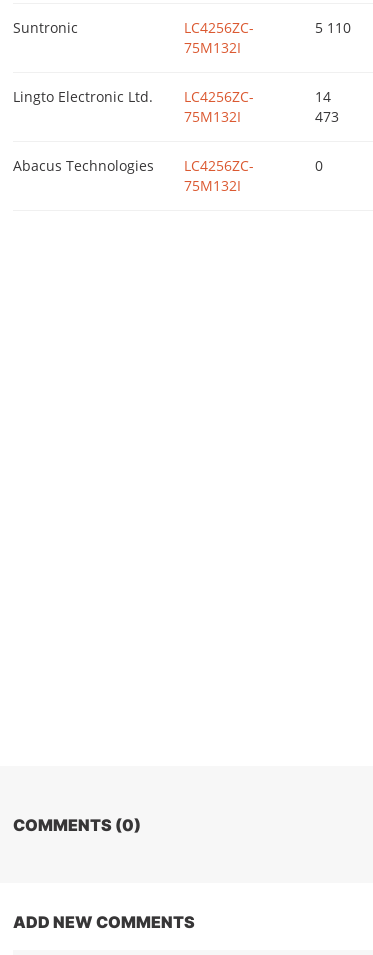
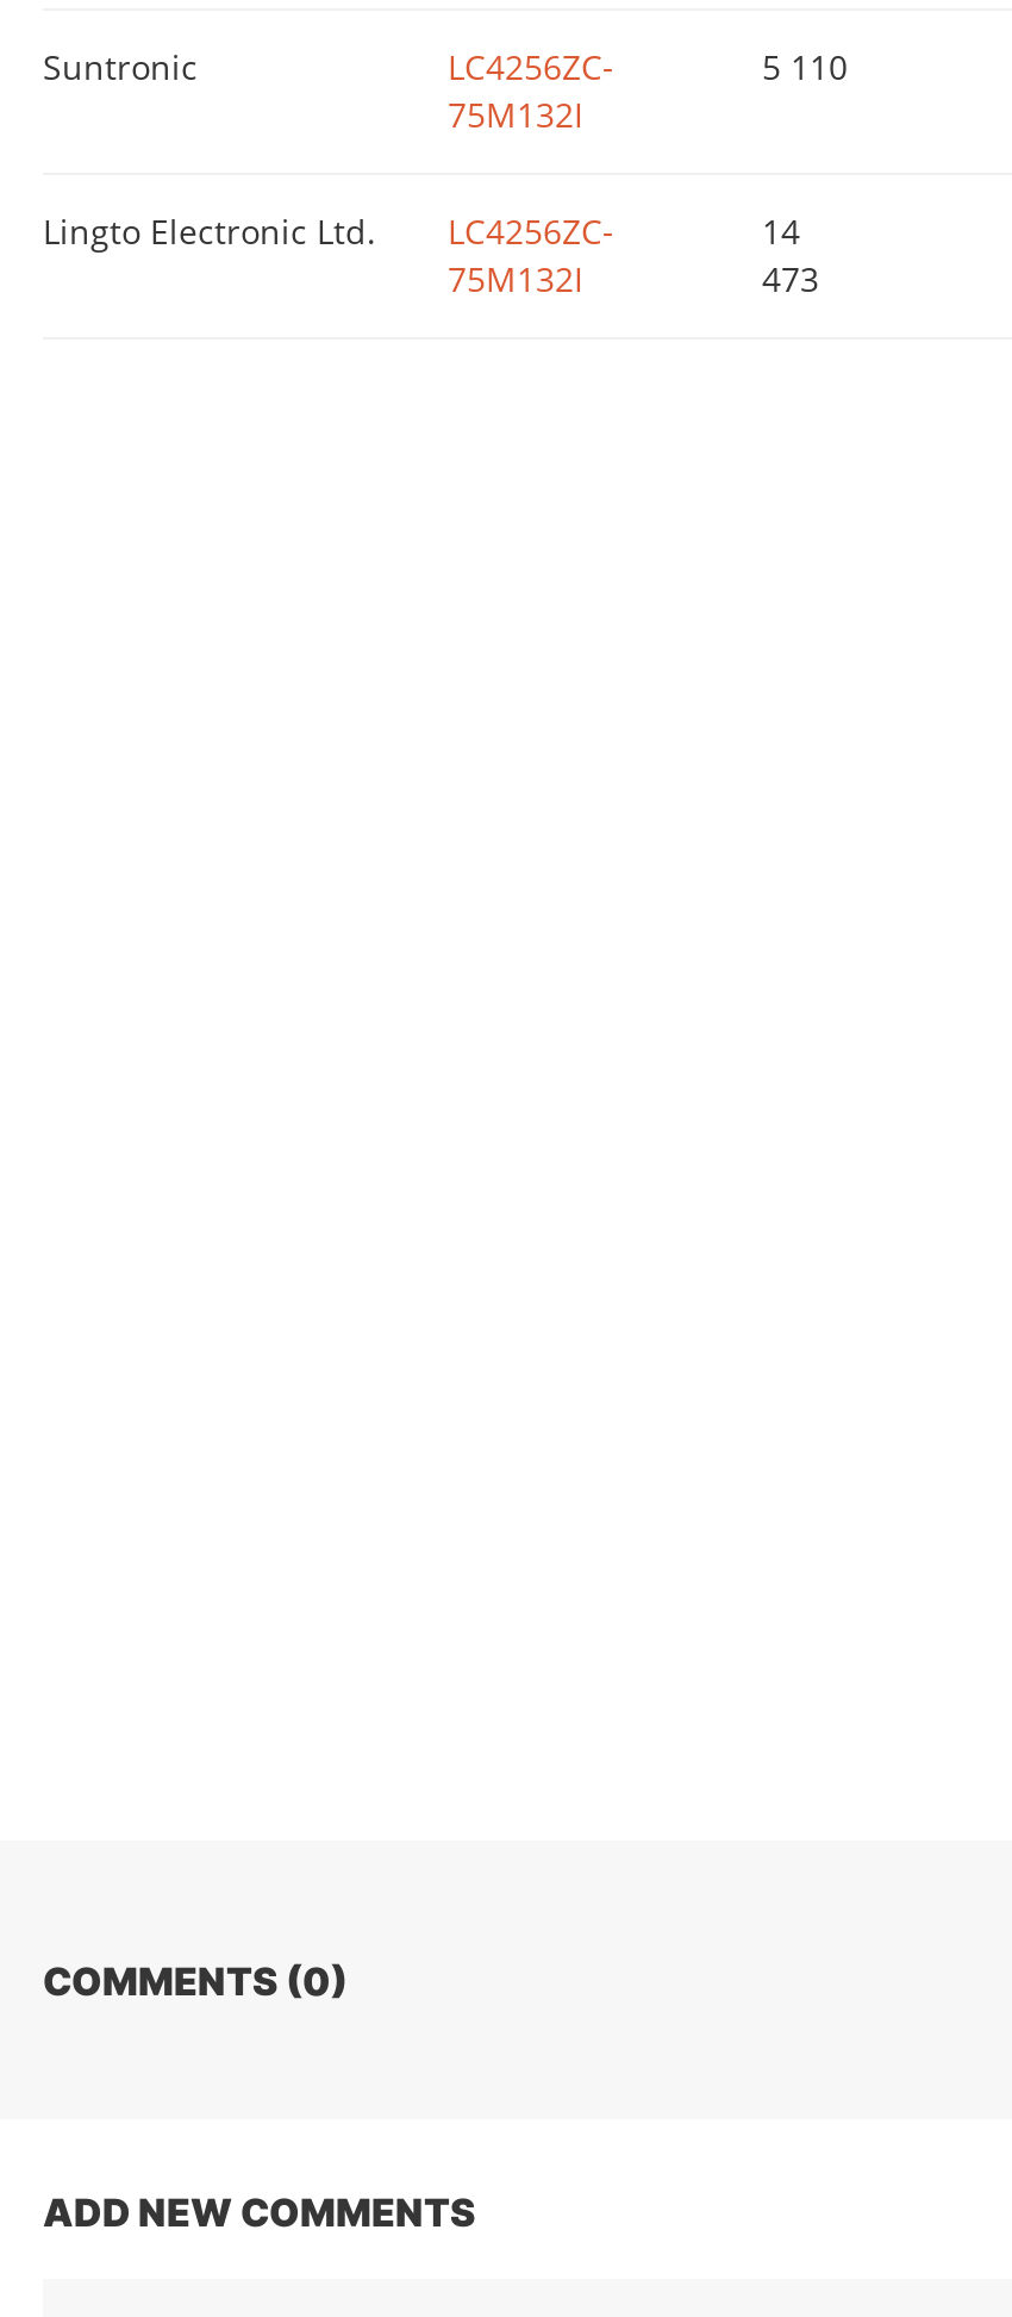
- Abacus Technologies
- LC4256ZC-
- 75M132I

- 0
